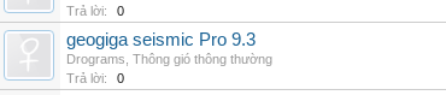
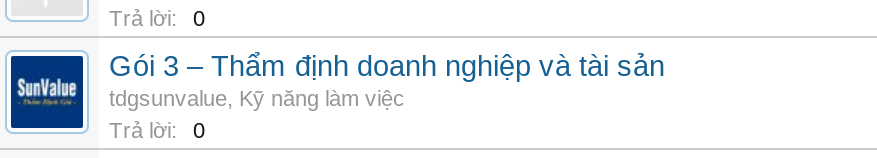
+ [image]

- geogiga seismic Pro 9.3
- Drograms, Thông gió thông thường
+ Gói 3 – Thẩm định doanh nghiệp và tài sản
+ tdgsunvalue, Kỹ năng làm việc
